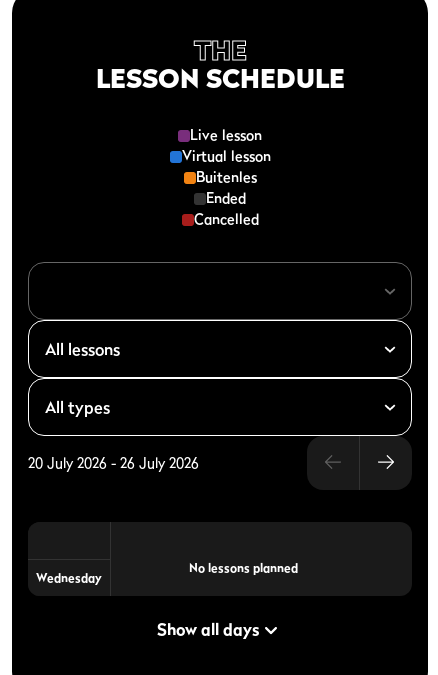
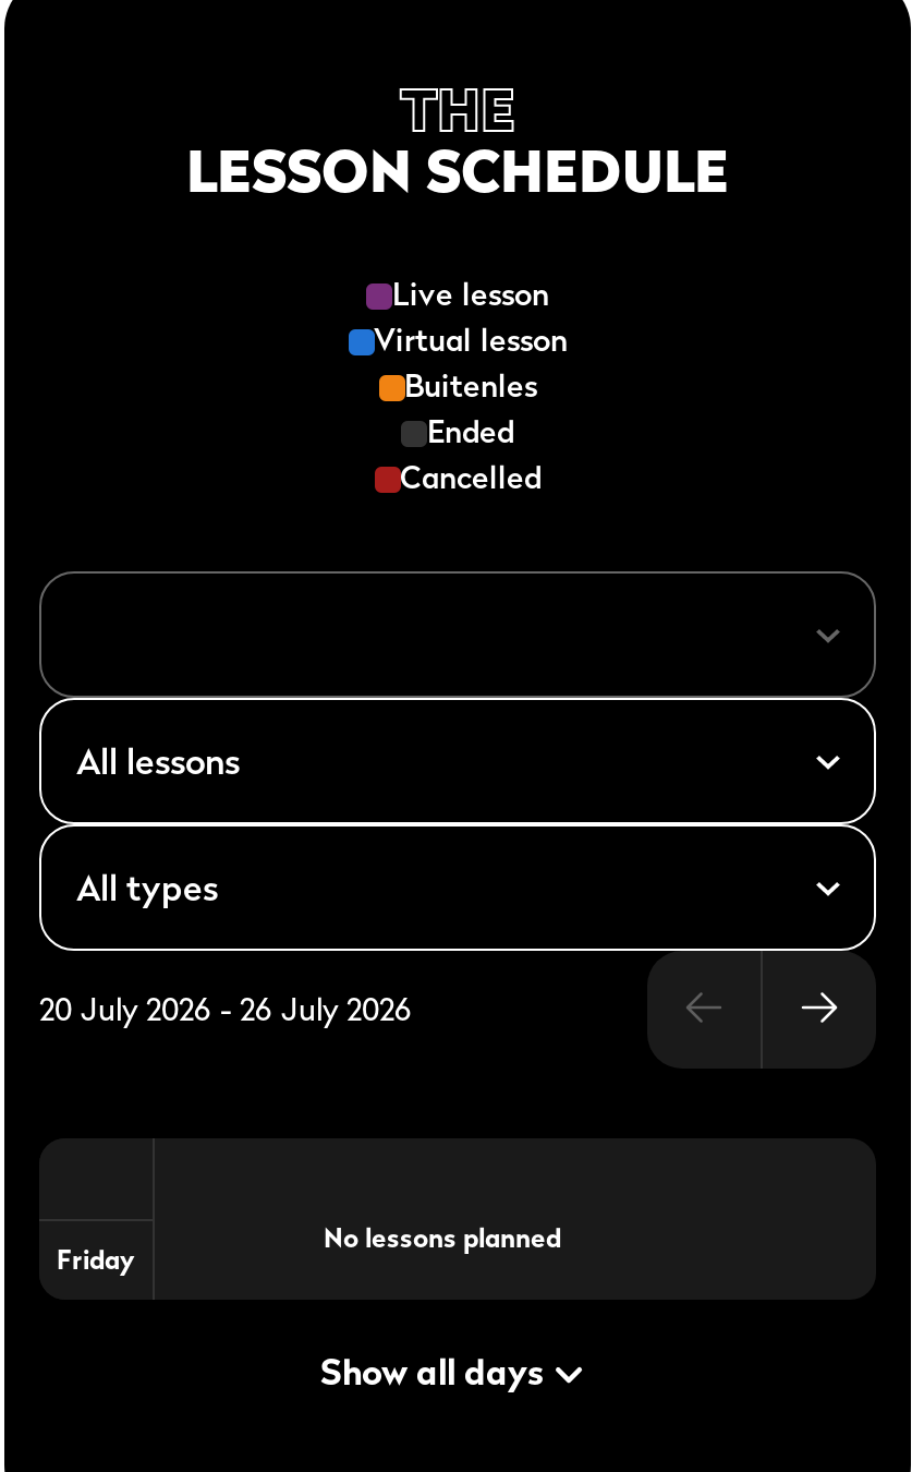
- Wednesday
+ Friday
